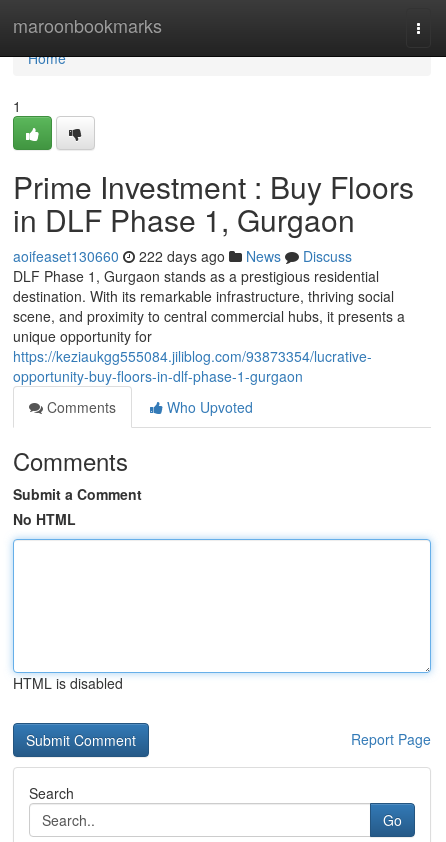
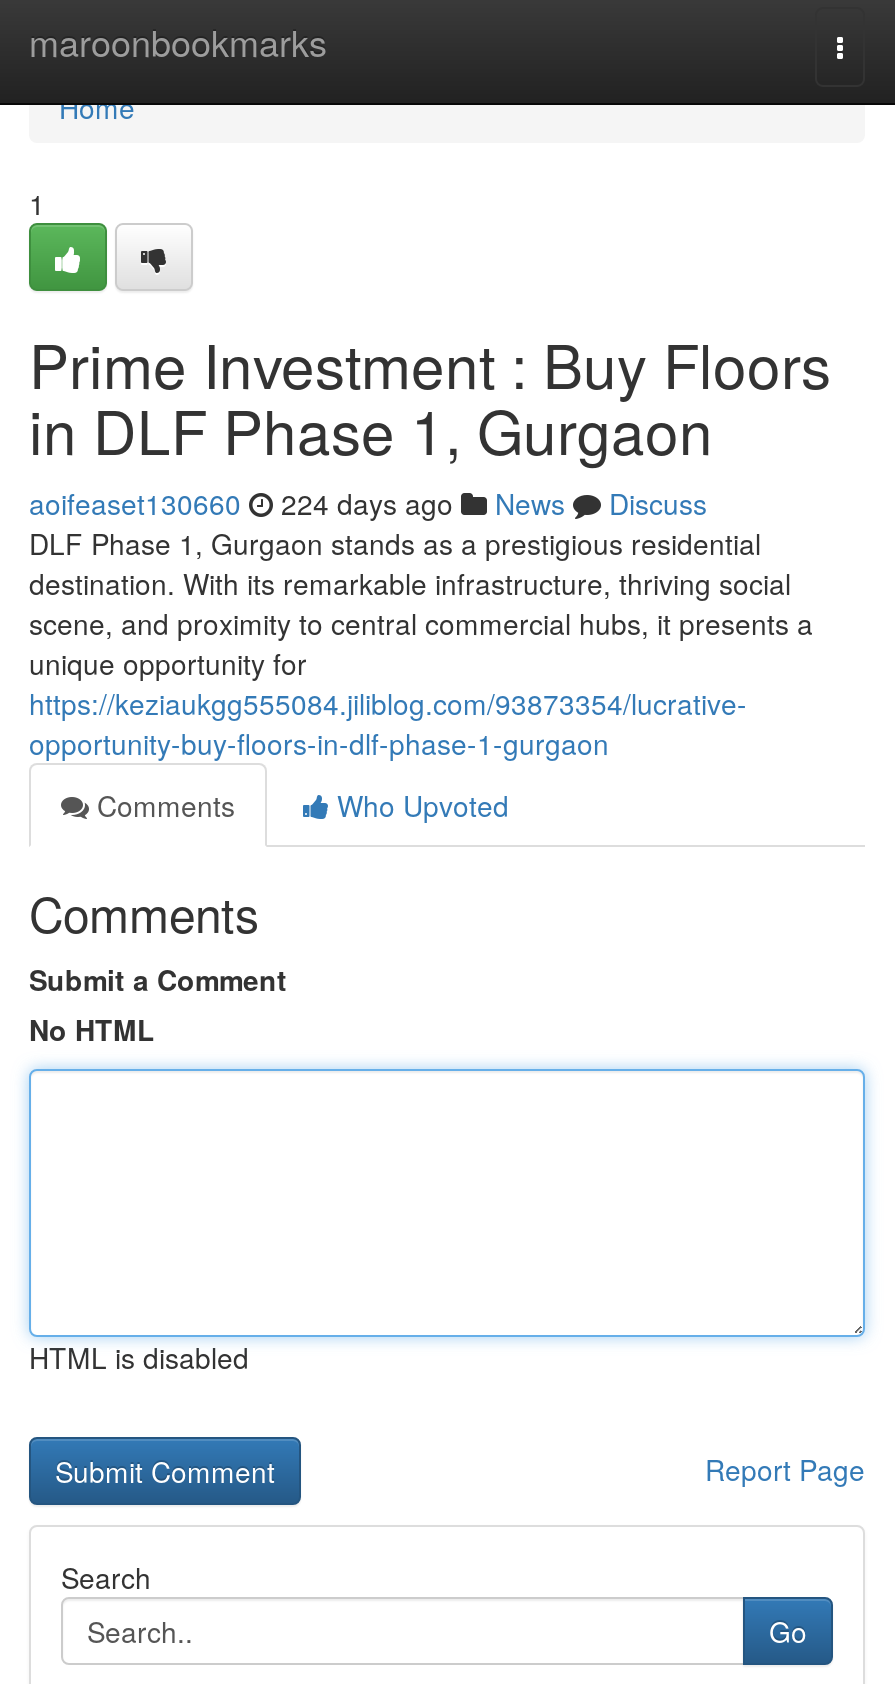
- aoifeaset130660 222 days ago News Discuss
+ aoifeaset130660 224 days ago News Discuss
